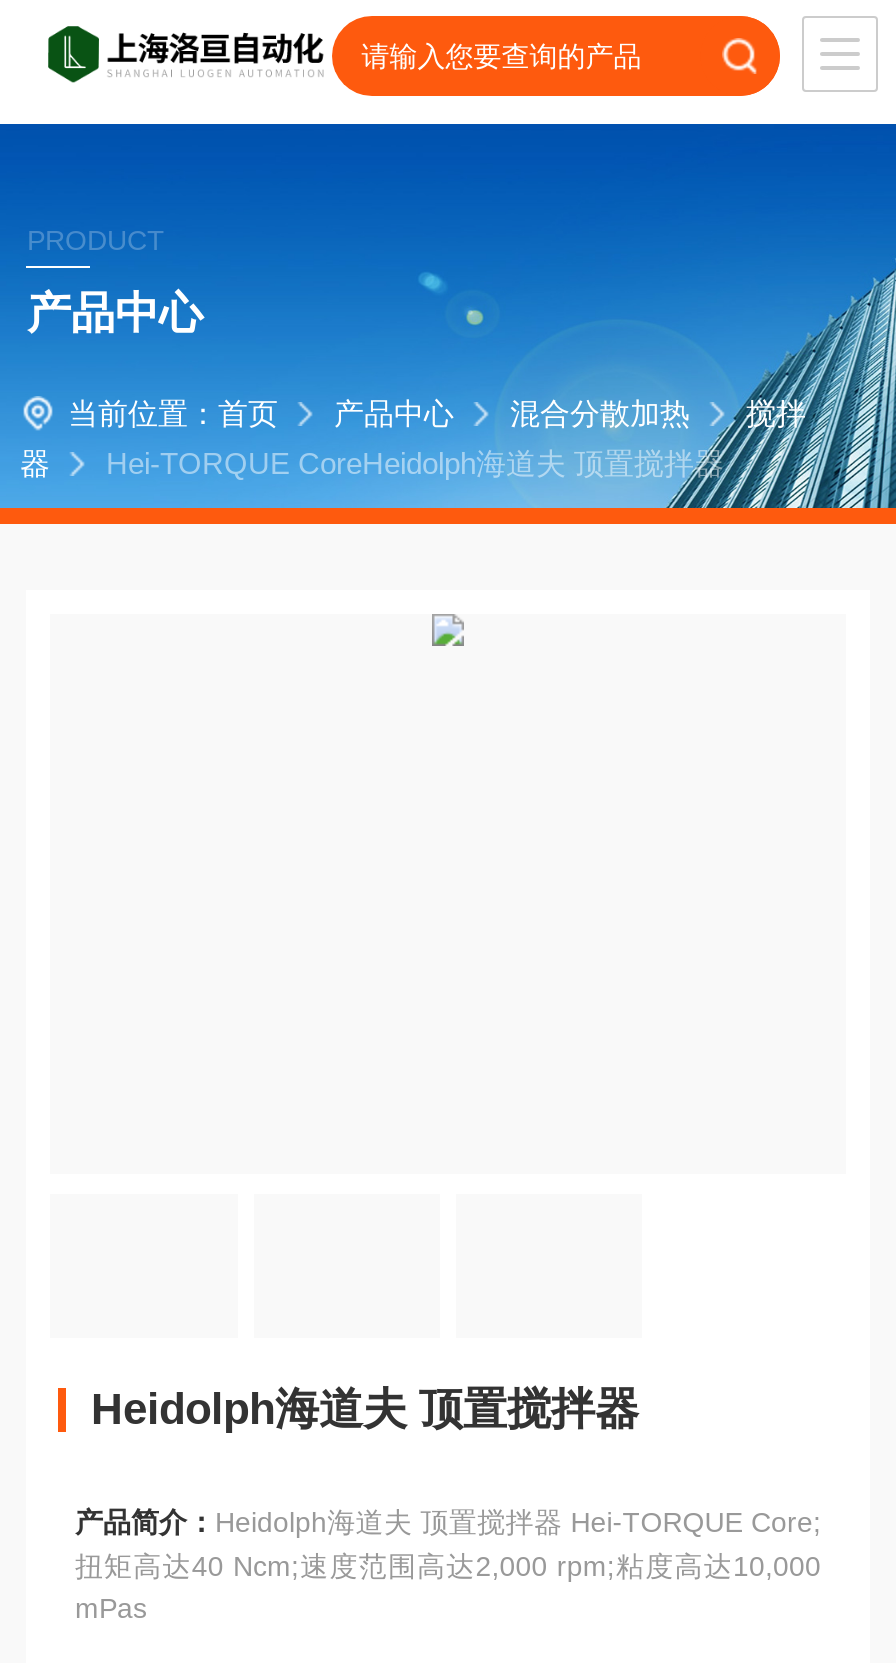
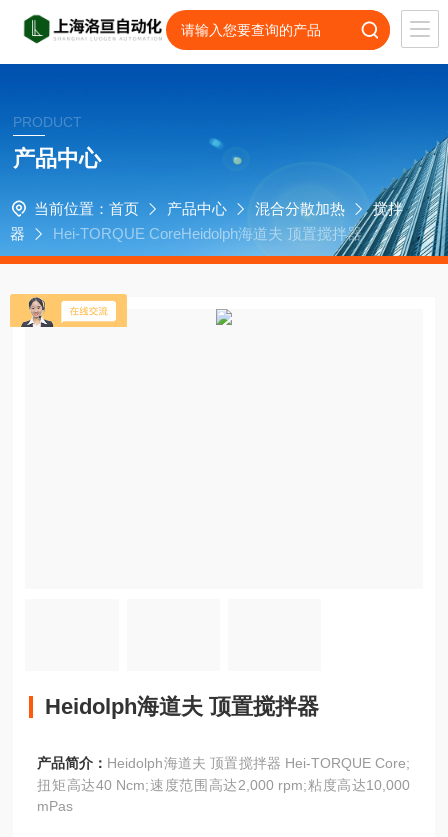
+ [image]
